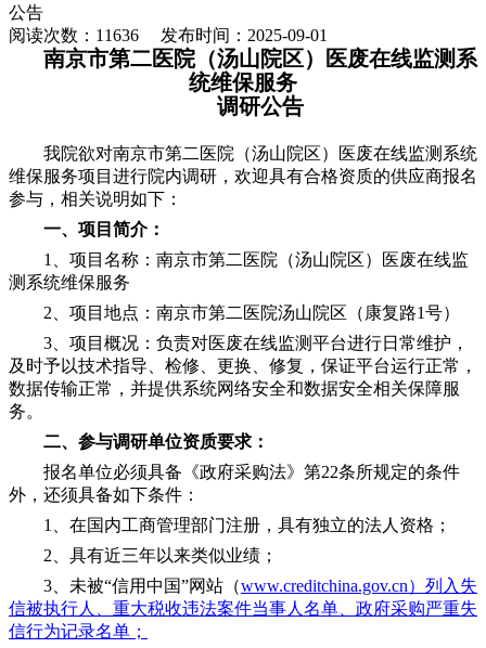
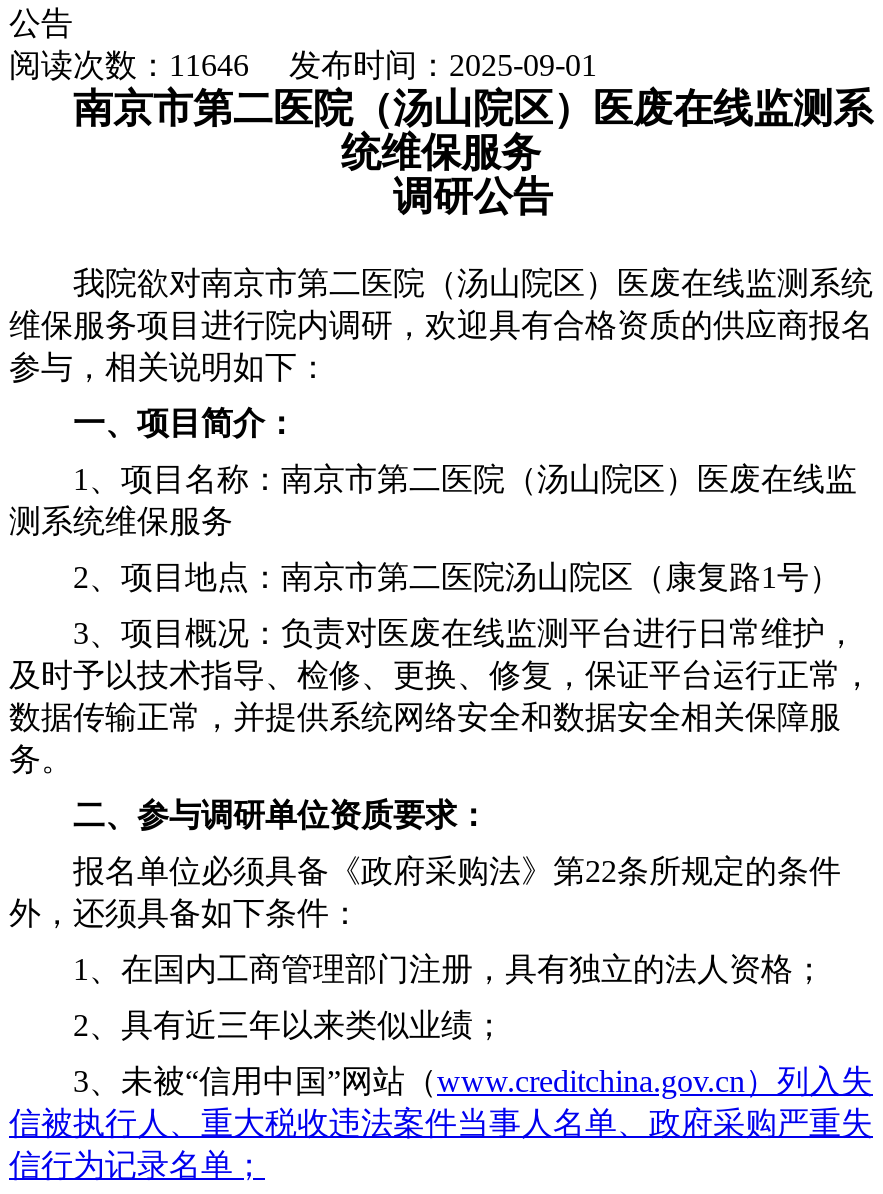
- 阅读次数：11636 发布时间：2025-09-01
+ 阅读次数：11646 发布时间：2025-09-01
